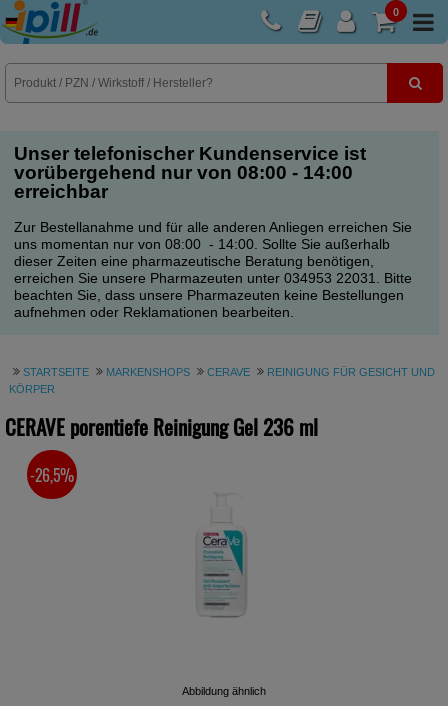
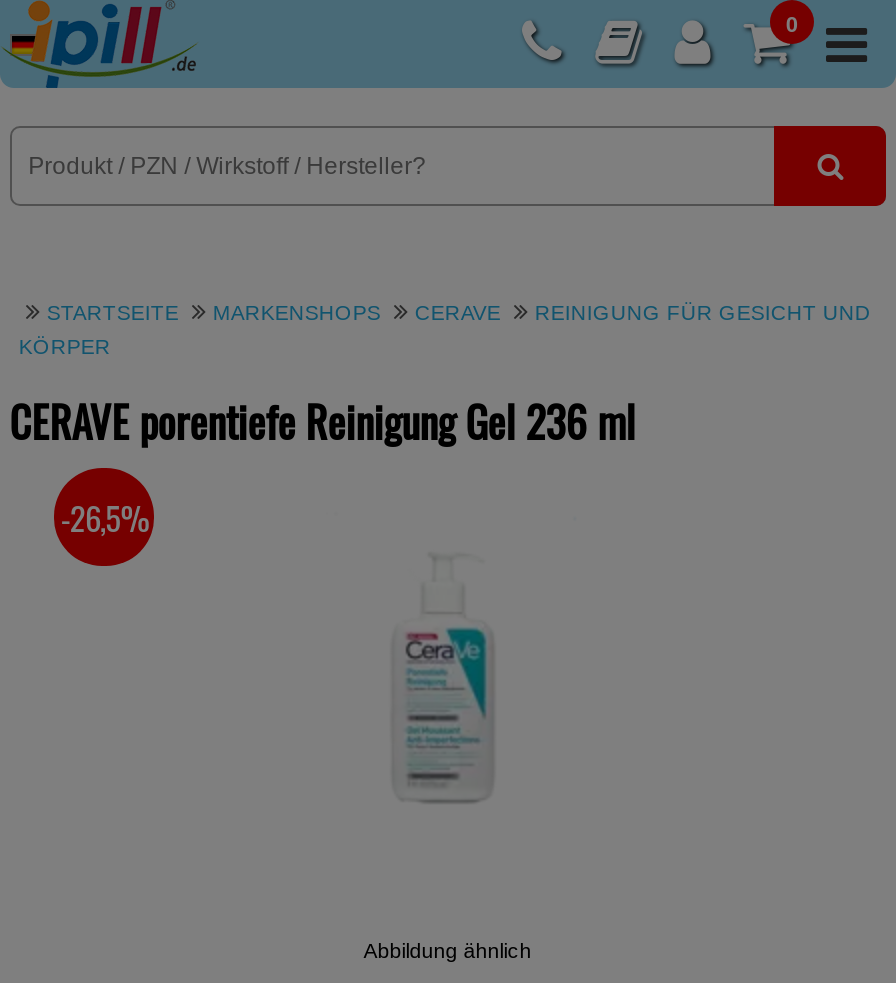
- Unser telefonischer Kundenservice ist
- vorübergehend nur von 08:00 - 14:00
- erreichbar
- Zur Bestellanahme und für alle anderen Anliegen erreichen Sie
- uns momentan nur von 08:00 - 14:00. Sollte Sie außerhalb
- dieser Zeiten eine pharmazeutische Beratung benötigen,
- erreichen Sie unsere Pharmazeuten unter 034953 22031. Bitte
- beachten Sie, dass unsere Pharmazeuten keine Bestellungen
- aufnehmen oder Reklamationen bearbeiten.
